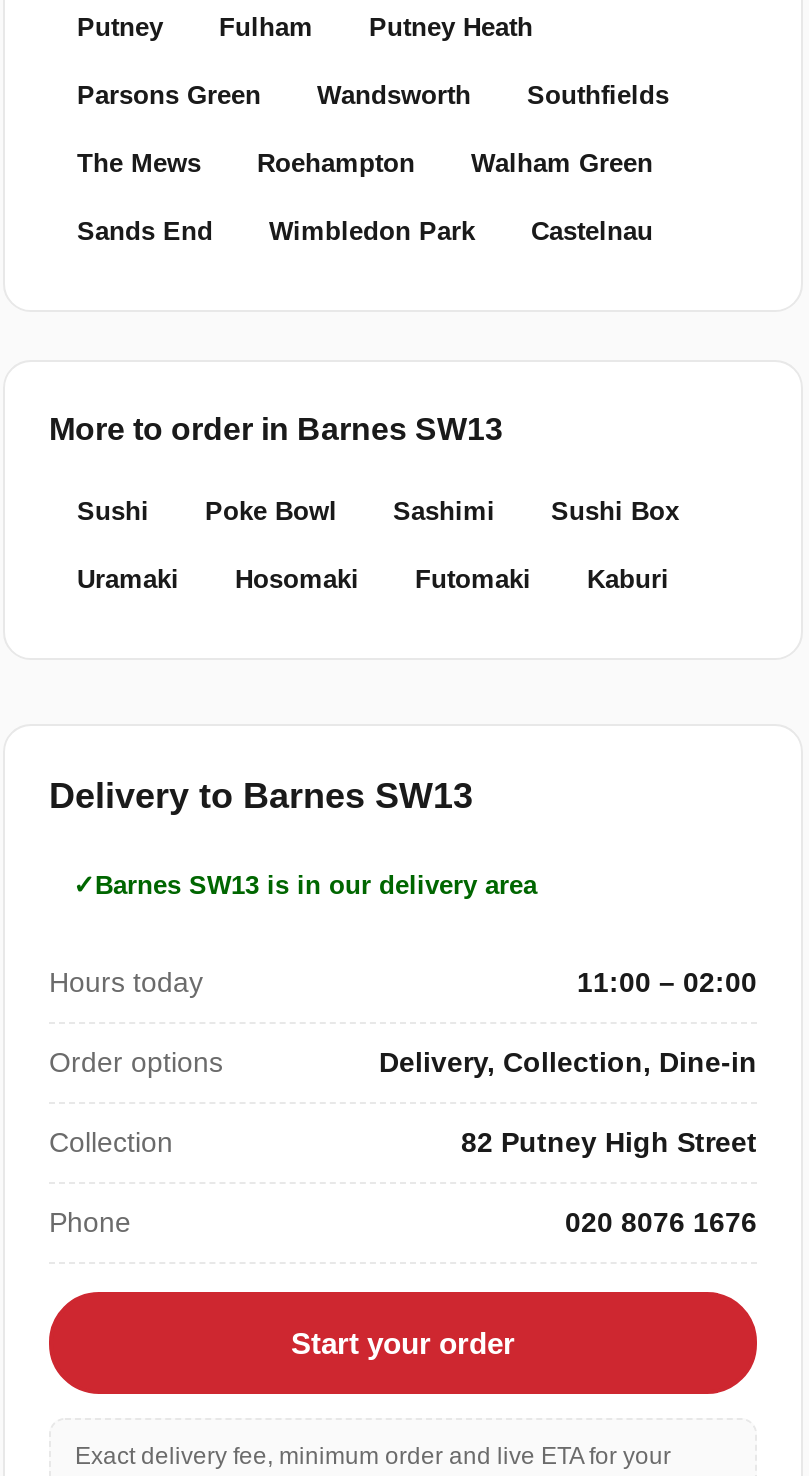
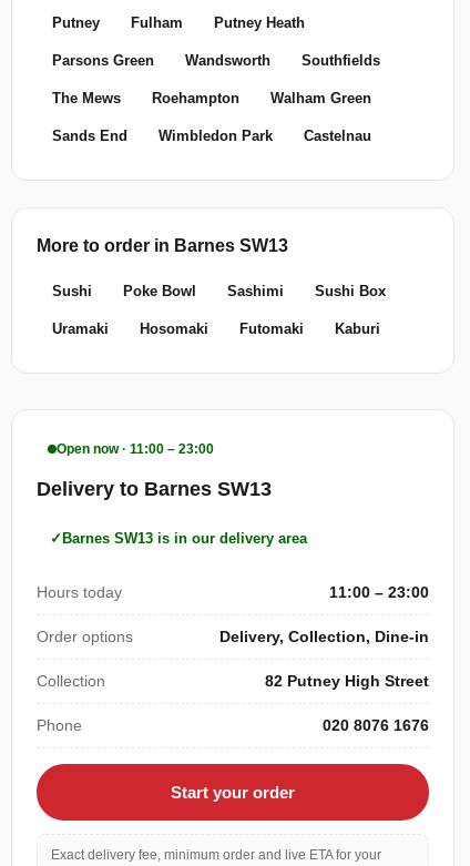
+ Open now · 11:00 – 23:00

- 11:00 – 02:00
+ 11:00 – 23:00
